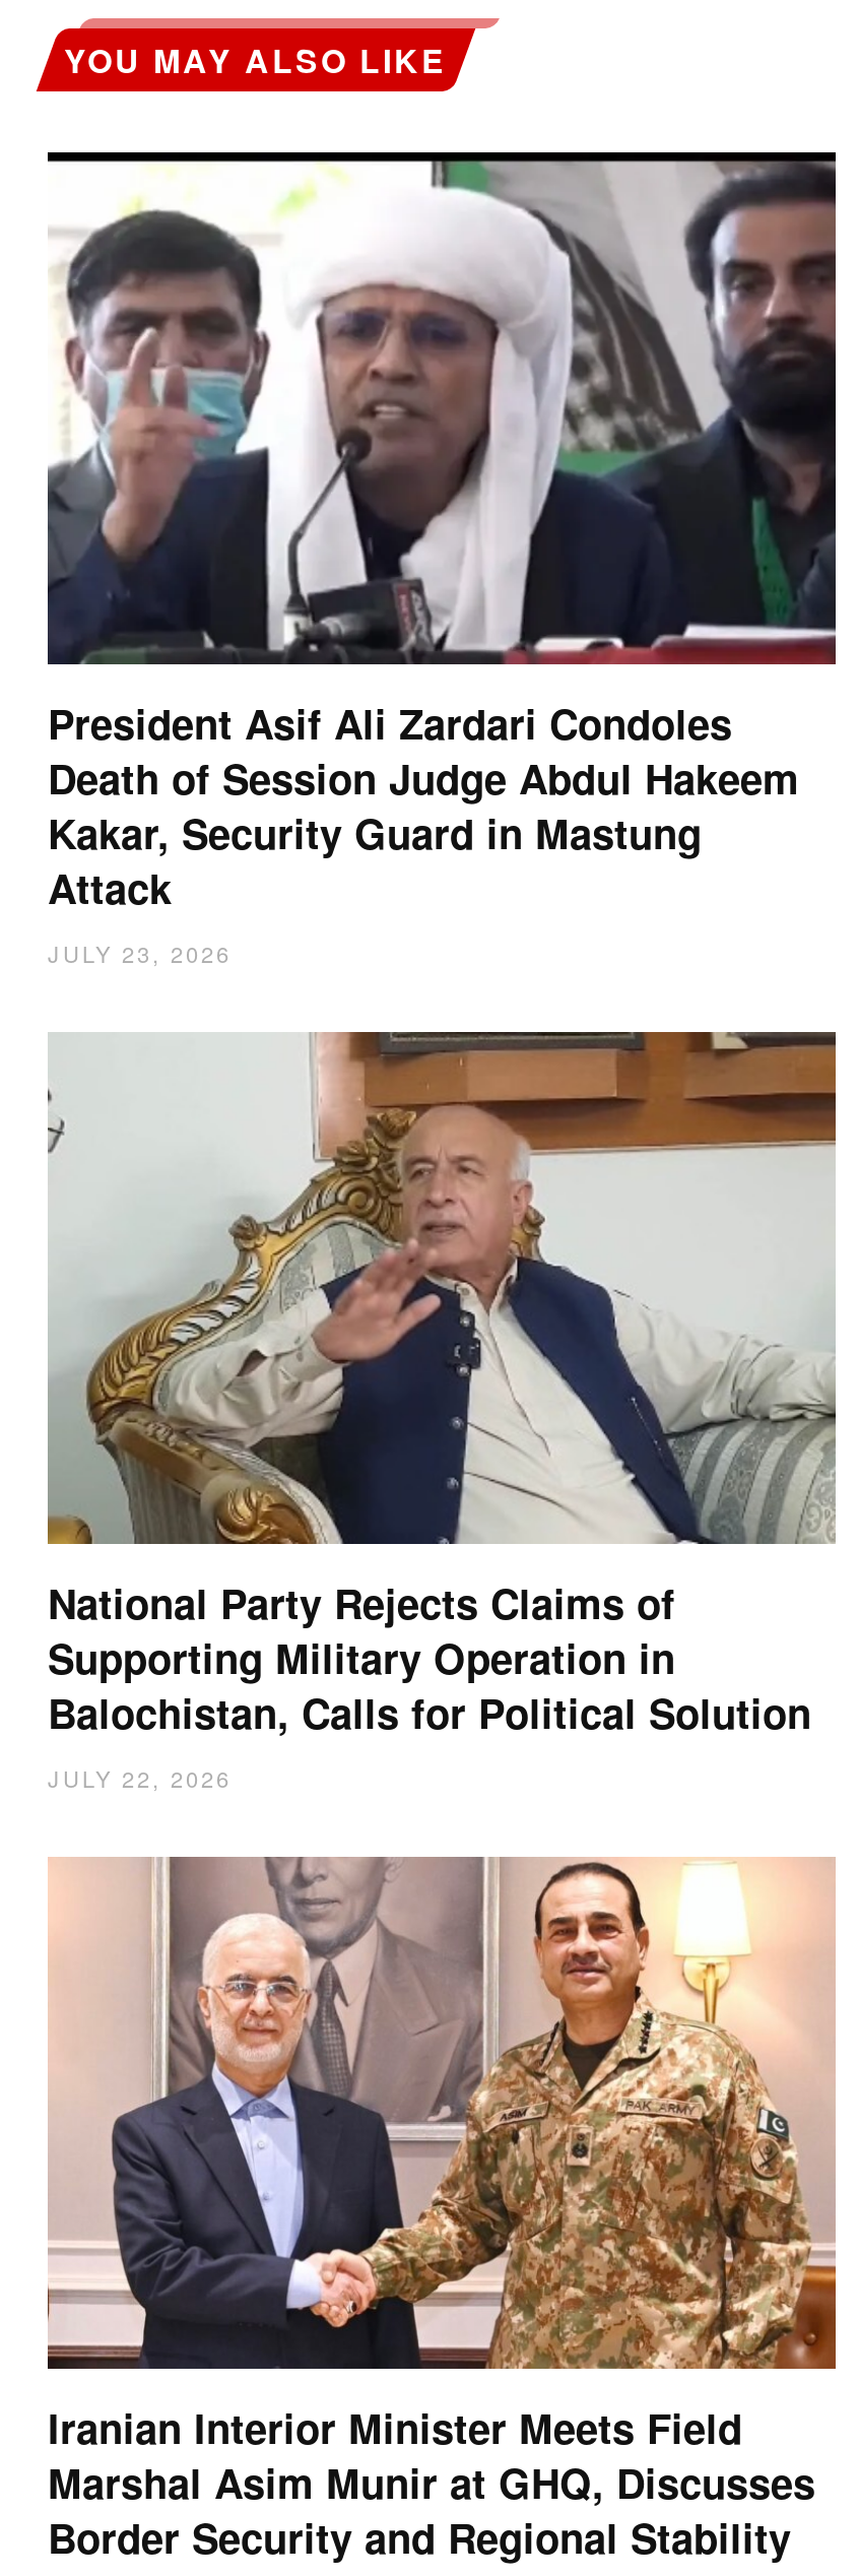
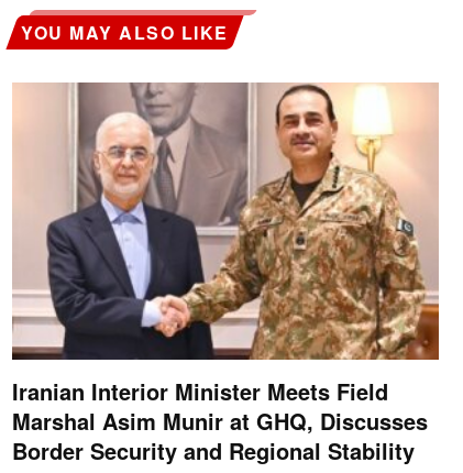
- [image]
- President Asif Ali Zardari Condoles
- Death of Session Judge Abdul Hakeem
- Kakar, Security Guard in Mastung
- Attack
- JULY 23, 2026

- [image]
- National Party Rejects Claims of
- Supporting Military Operation in
- Balochistan, Calls for Political Solution
- JULY 22, 2026
